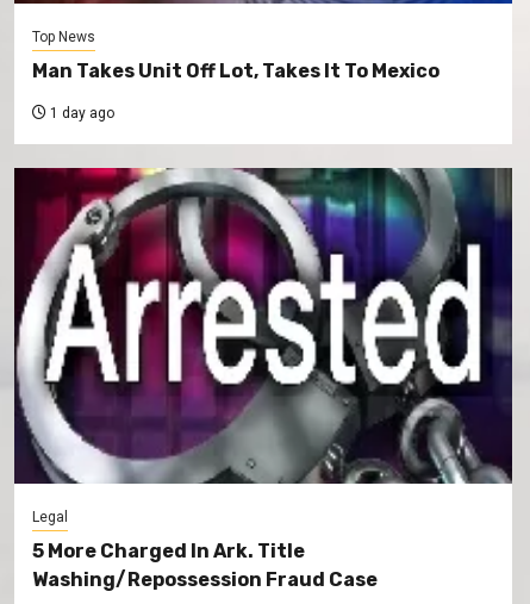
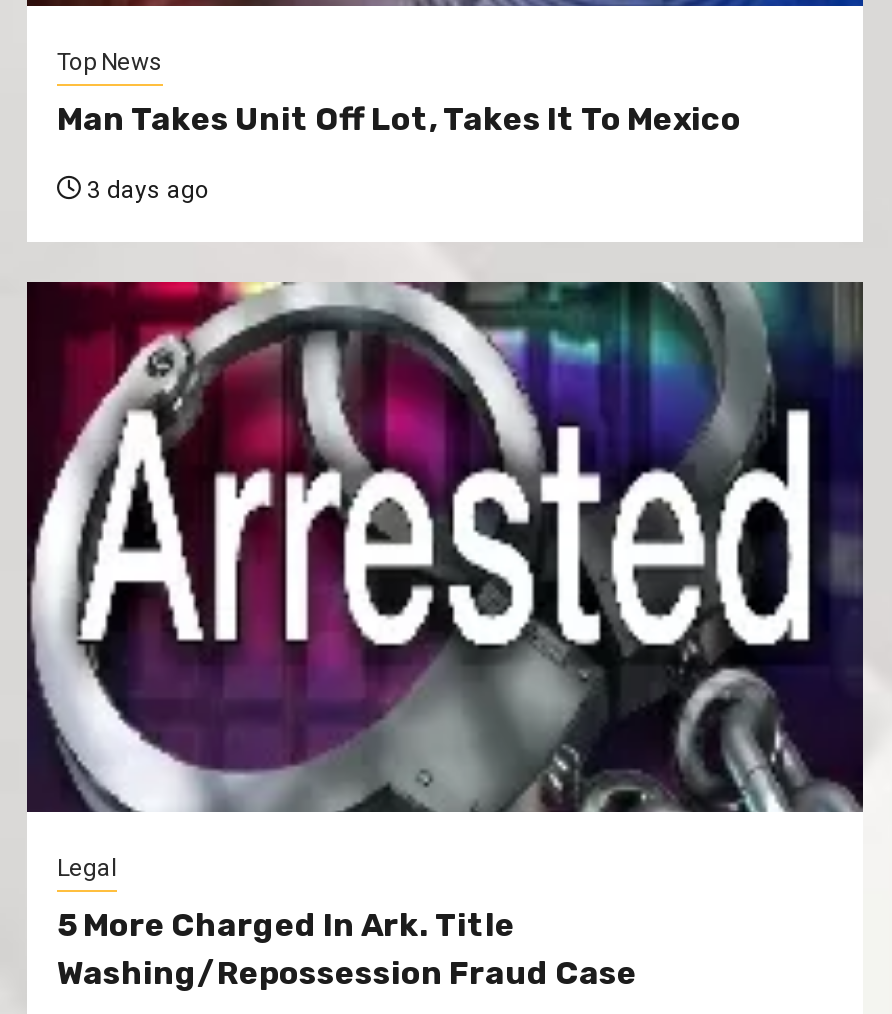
- 1 day ago
+ 3 days ago
